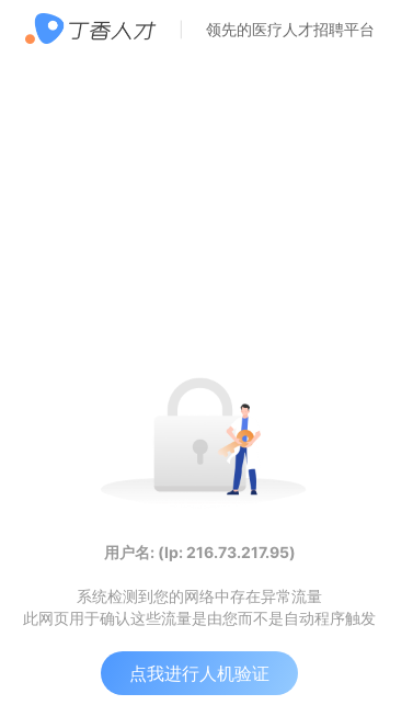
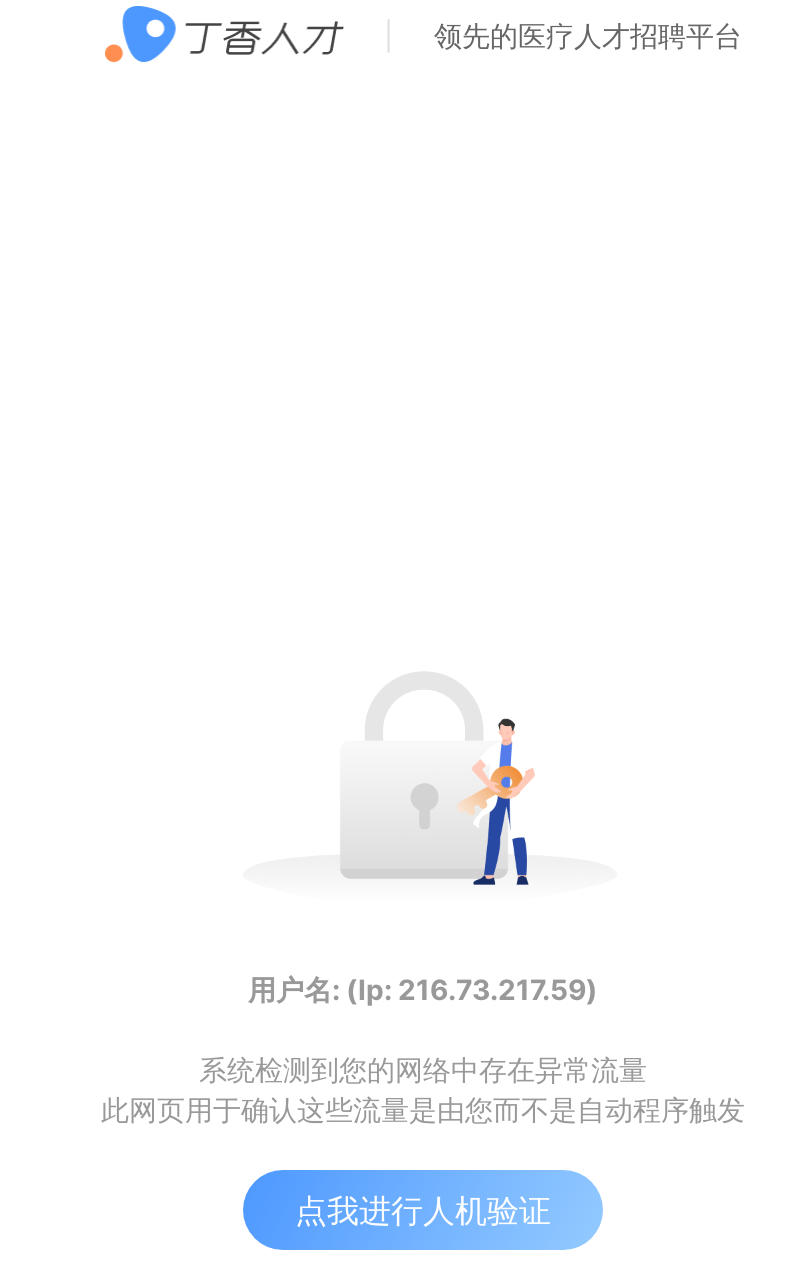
- 用户名: (Ip: 216.73.217.95)
+ 用户名: (Ip: 216.73.217.59)
